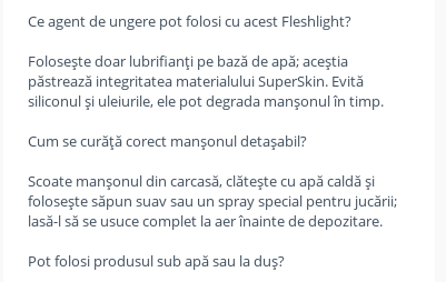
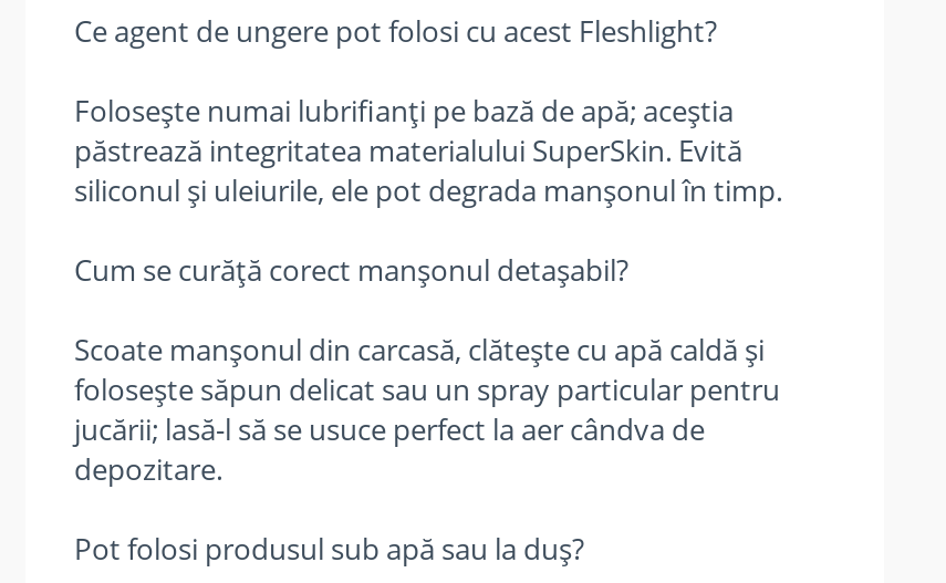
- Folosește doar lubrifianți pe bază de apă; aceștia
+ Folosește numai lubrifianți pe bază de apă; aceștia

- folosește săpun suav sau un spray special pentru jucării;
- lasă-l să se usuce complet la aer înainte de depozitare.
+ folosește săpun delicat sau un spray particular pentru
+ jucării; lasă-l să se usuce perfect la aer cândva de
+ depozitare.
